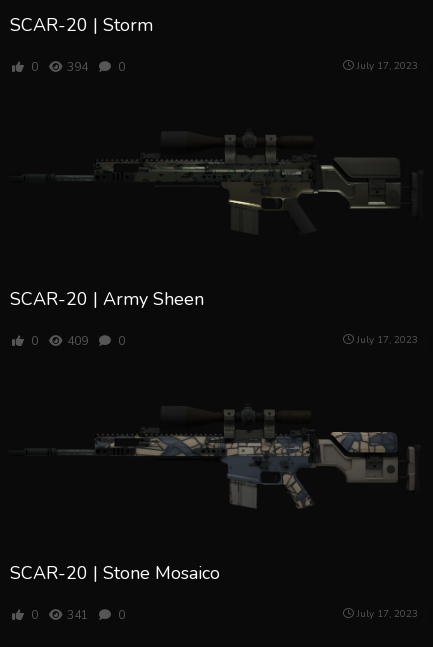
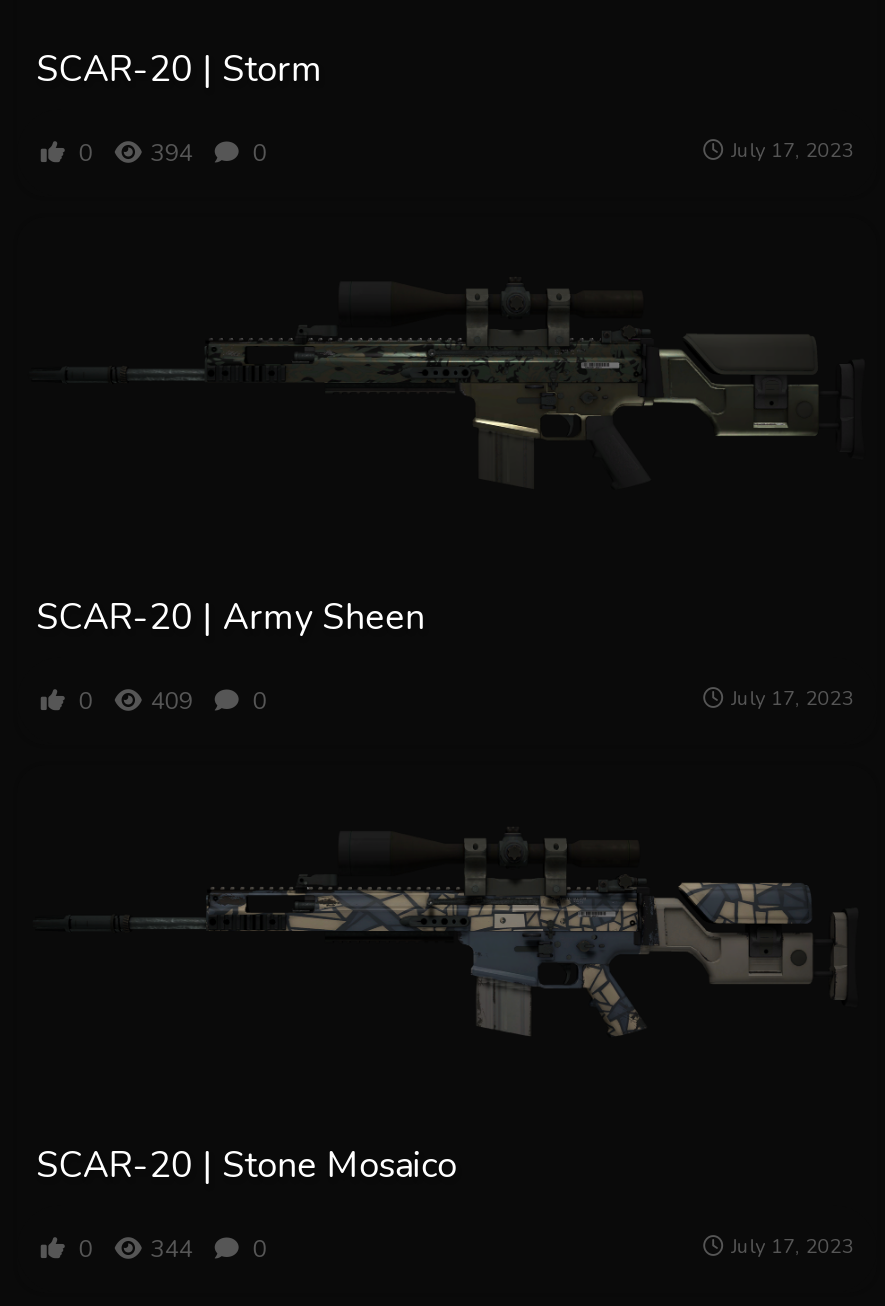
- 0 341 0
+ 0 344 0
